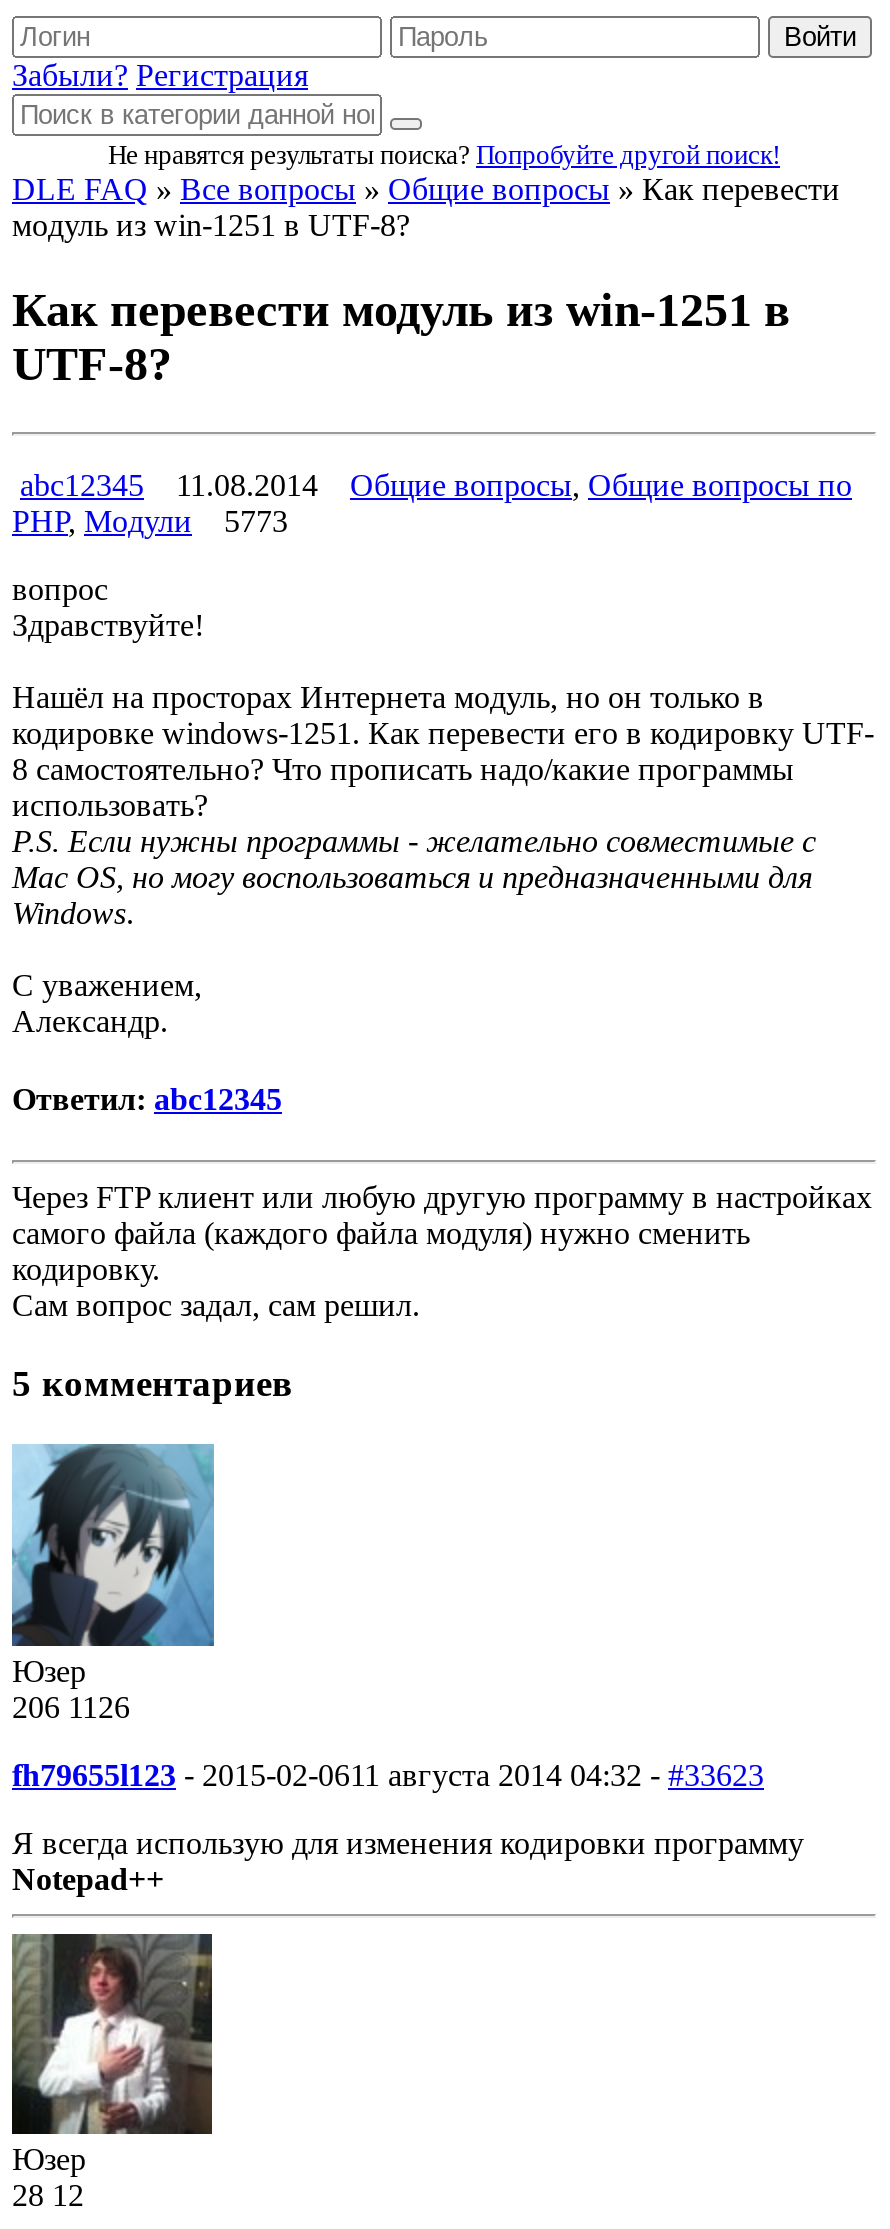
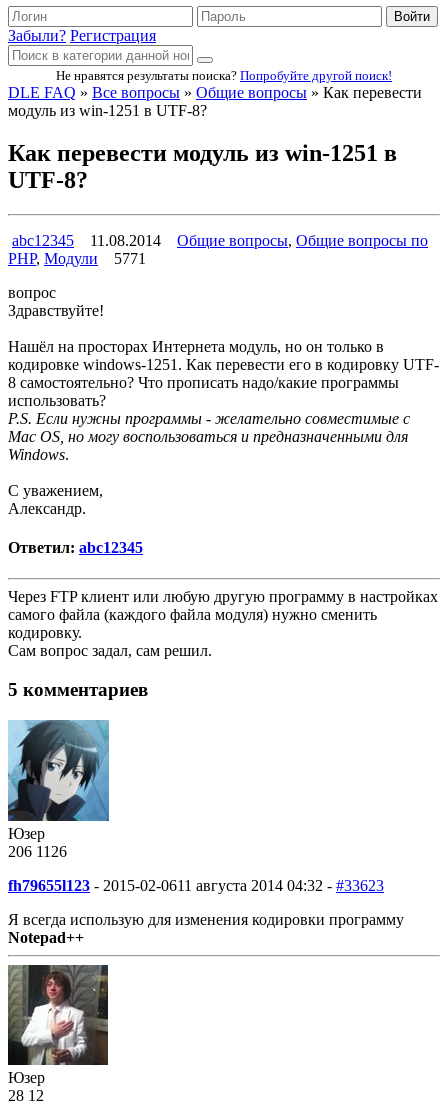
- 5773
+ 5771
